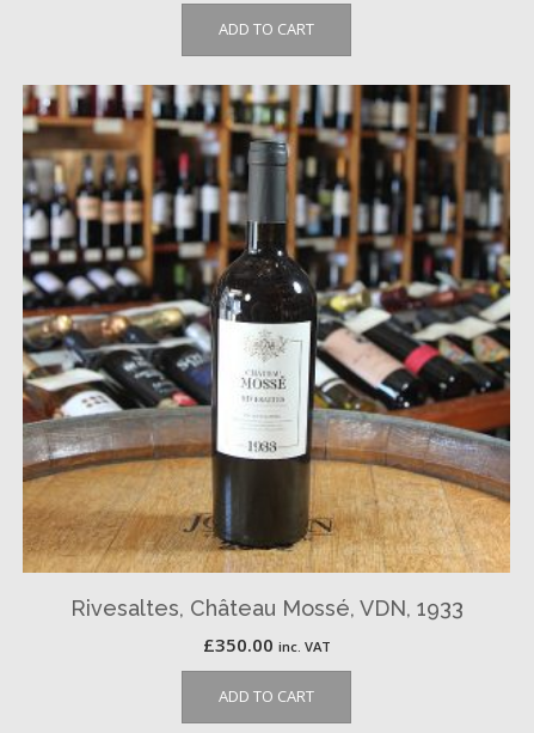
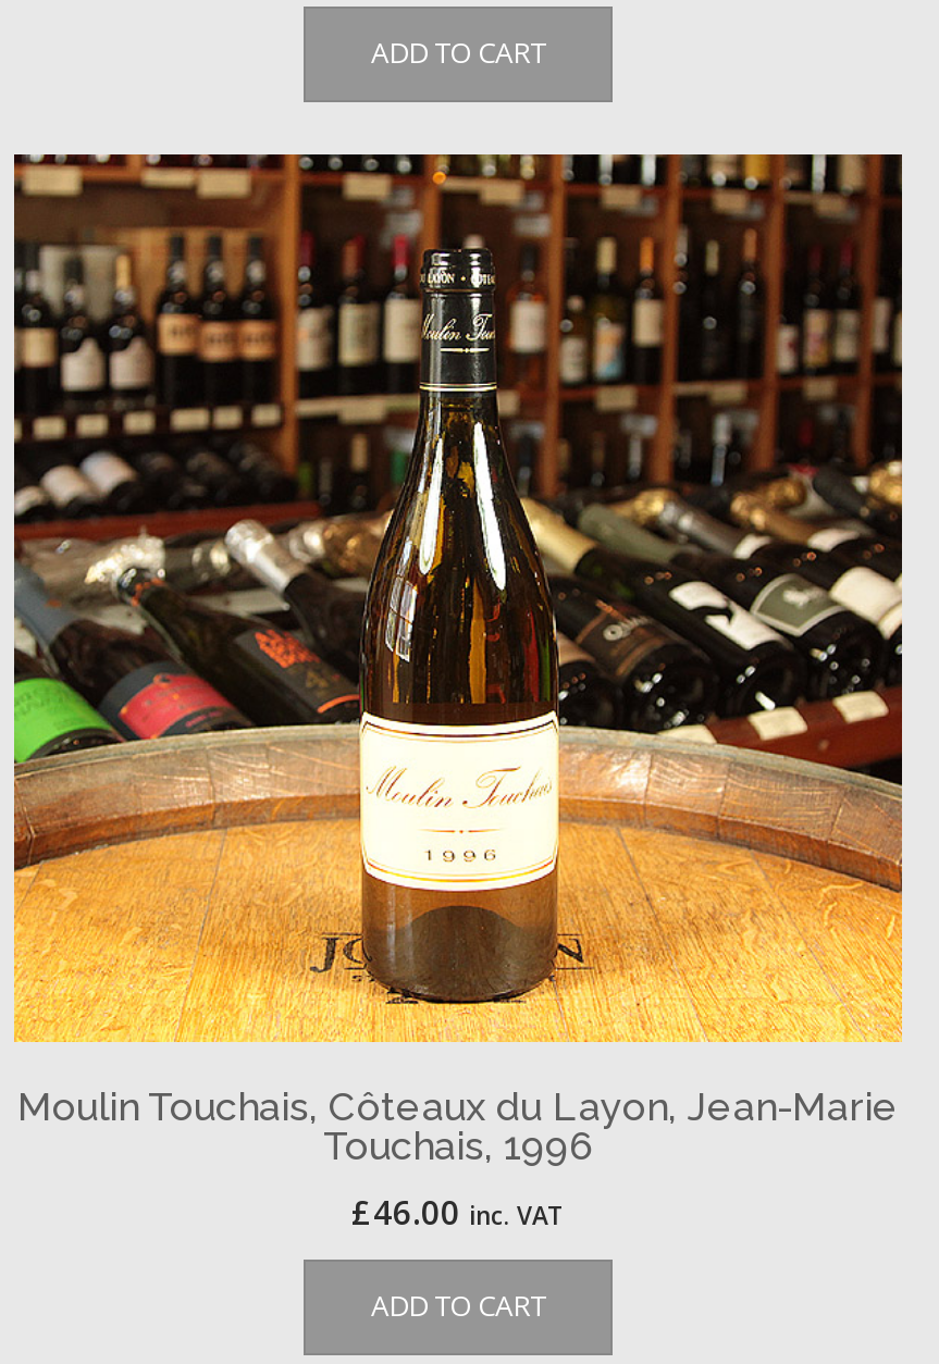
- [image]
- Rivesaltes, Château Mossé, VDN, 1933
+ [image]
+ Moulin Touchais, Côteaux du Layon, Jean-Marie
+ Touchais, 1996

- £350.00 inc. VAT
+ £46.00 inc. VAT
